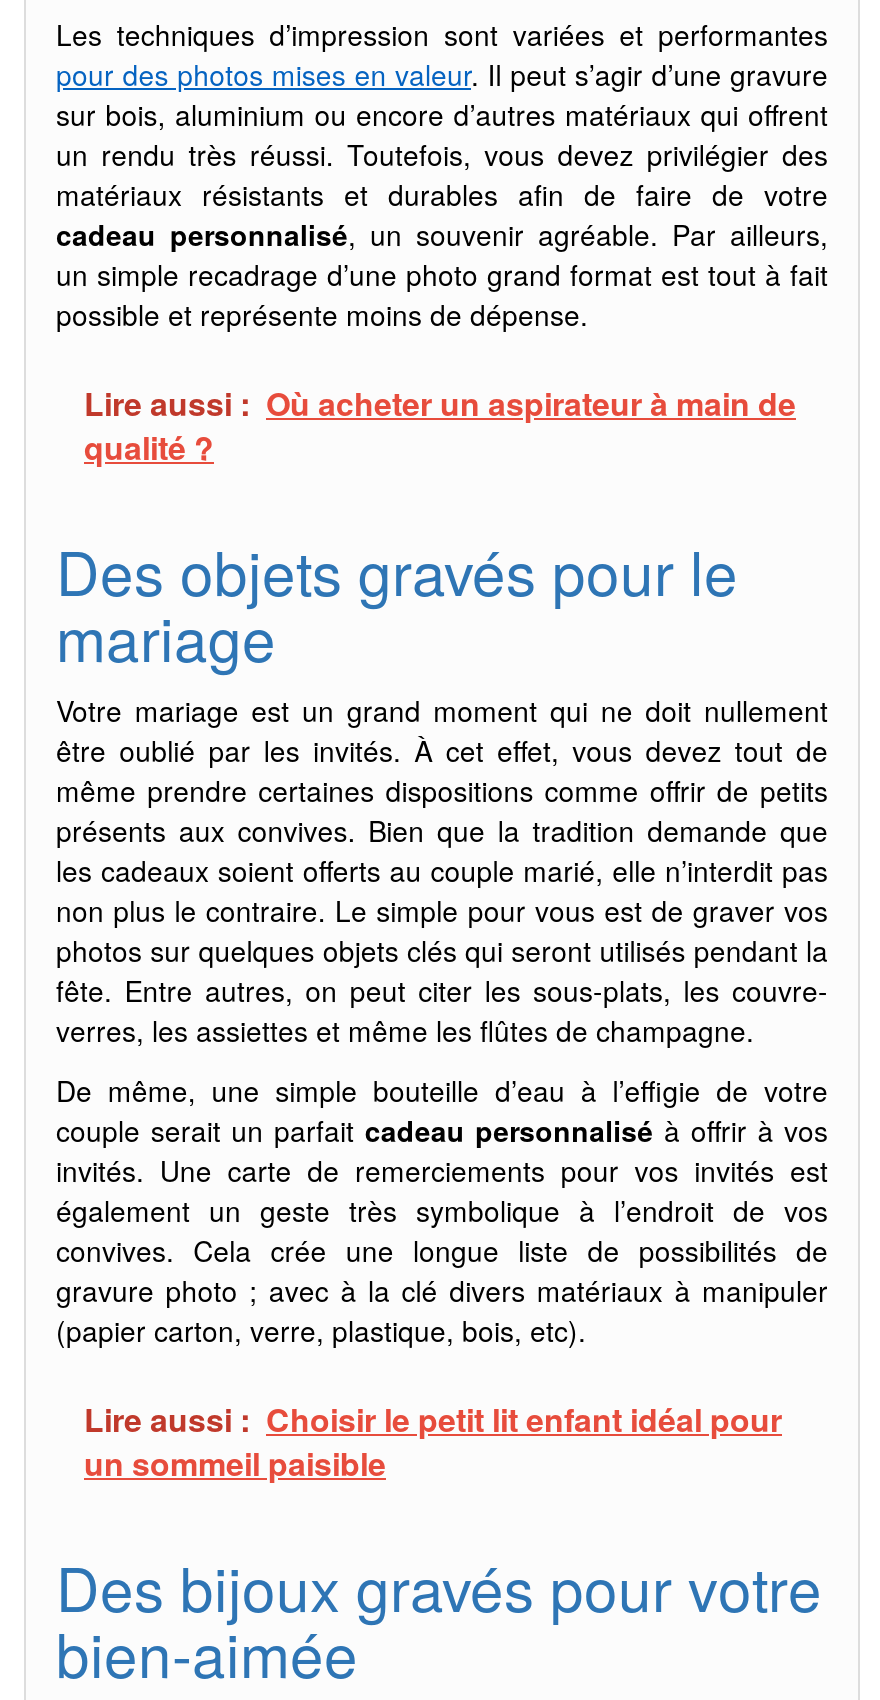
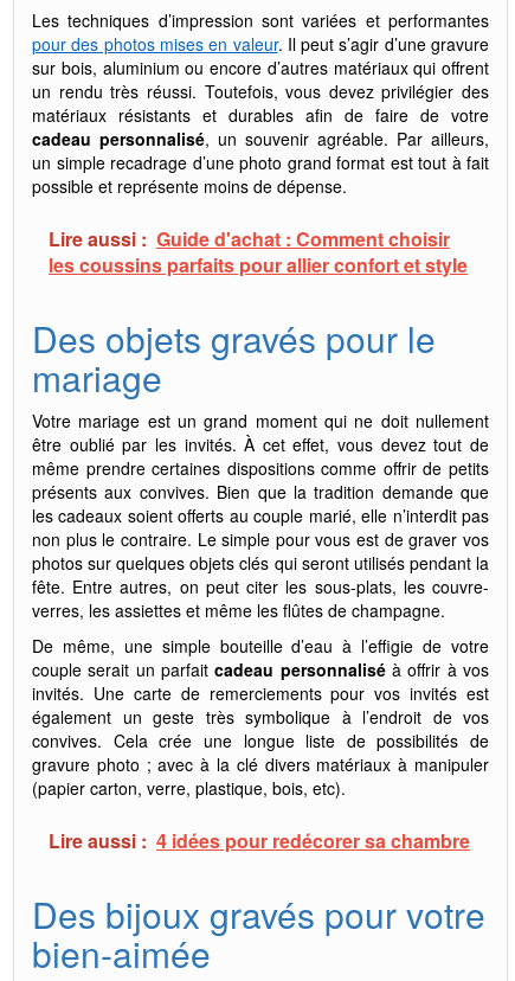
- Lire aussi : Où acheter un aspirateur à main de
- qualité ?
+ Lire aussi : Guide d'achat : Comment choisir
+ les coussins parfaits pour allier confort et style

- Lire aussi : Choisir le petit lit enfant idéal pour
- un sommeil paisible
+ Lire aussi : 4 idées pour redécorer sa chambre
